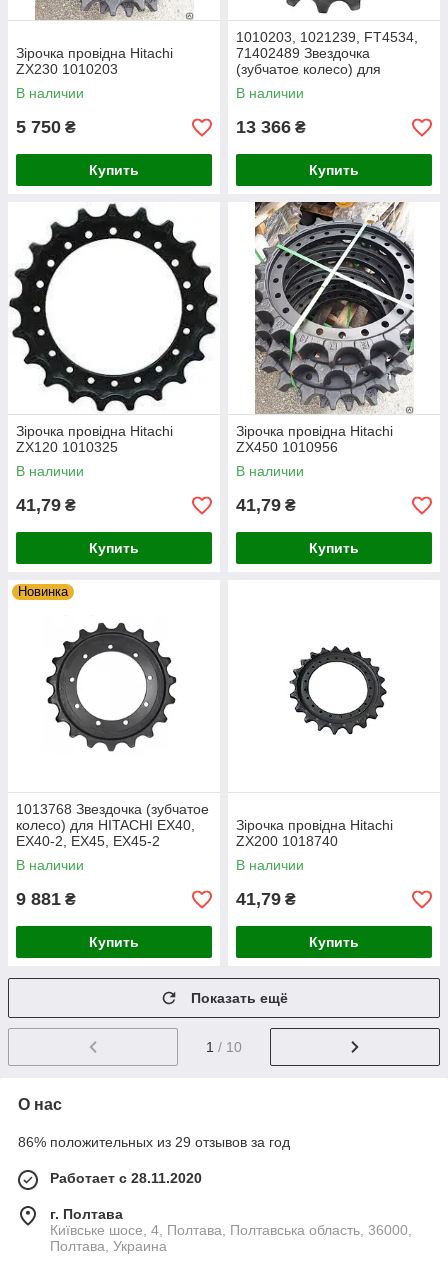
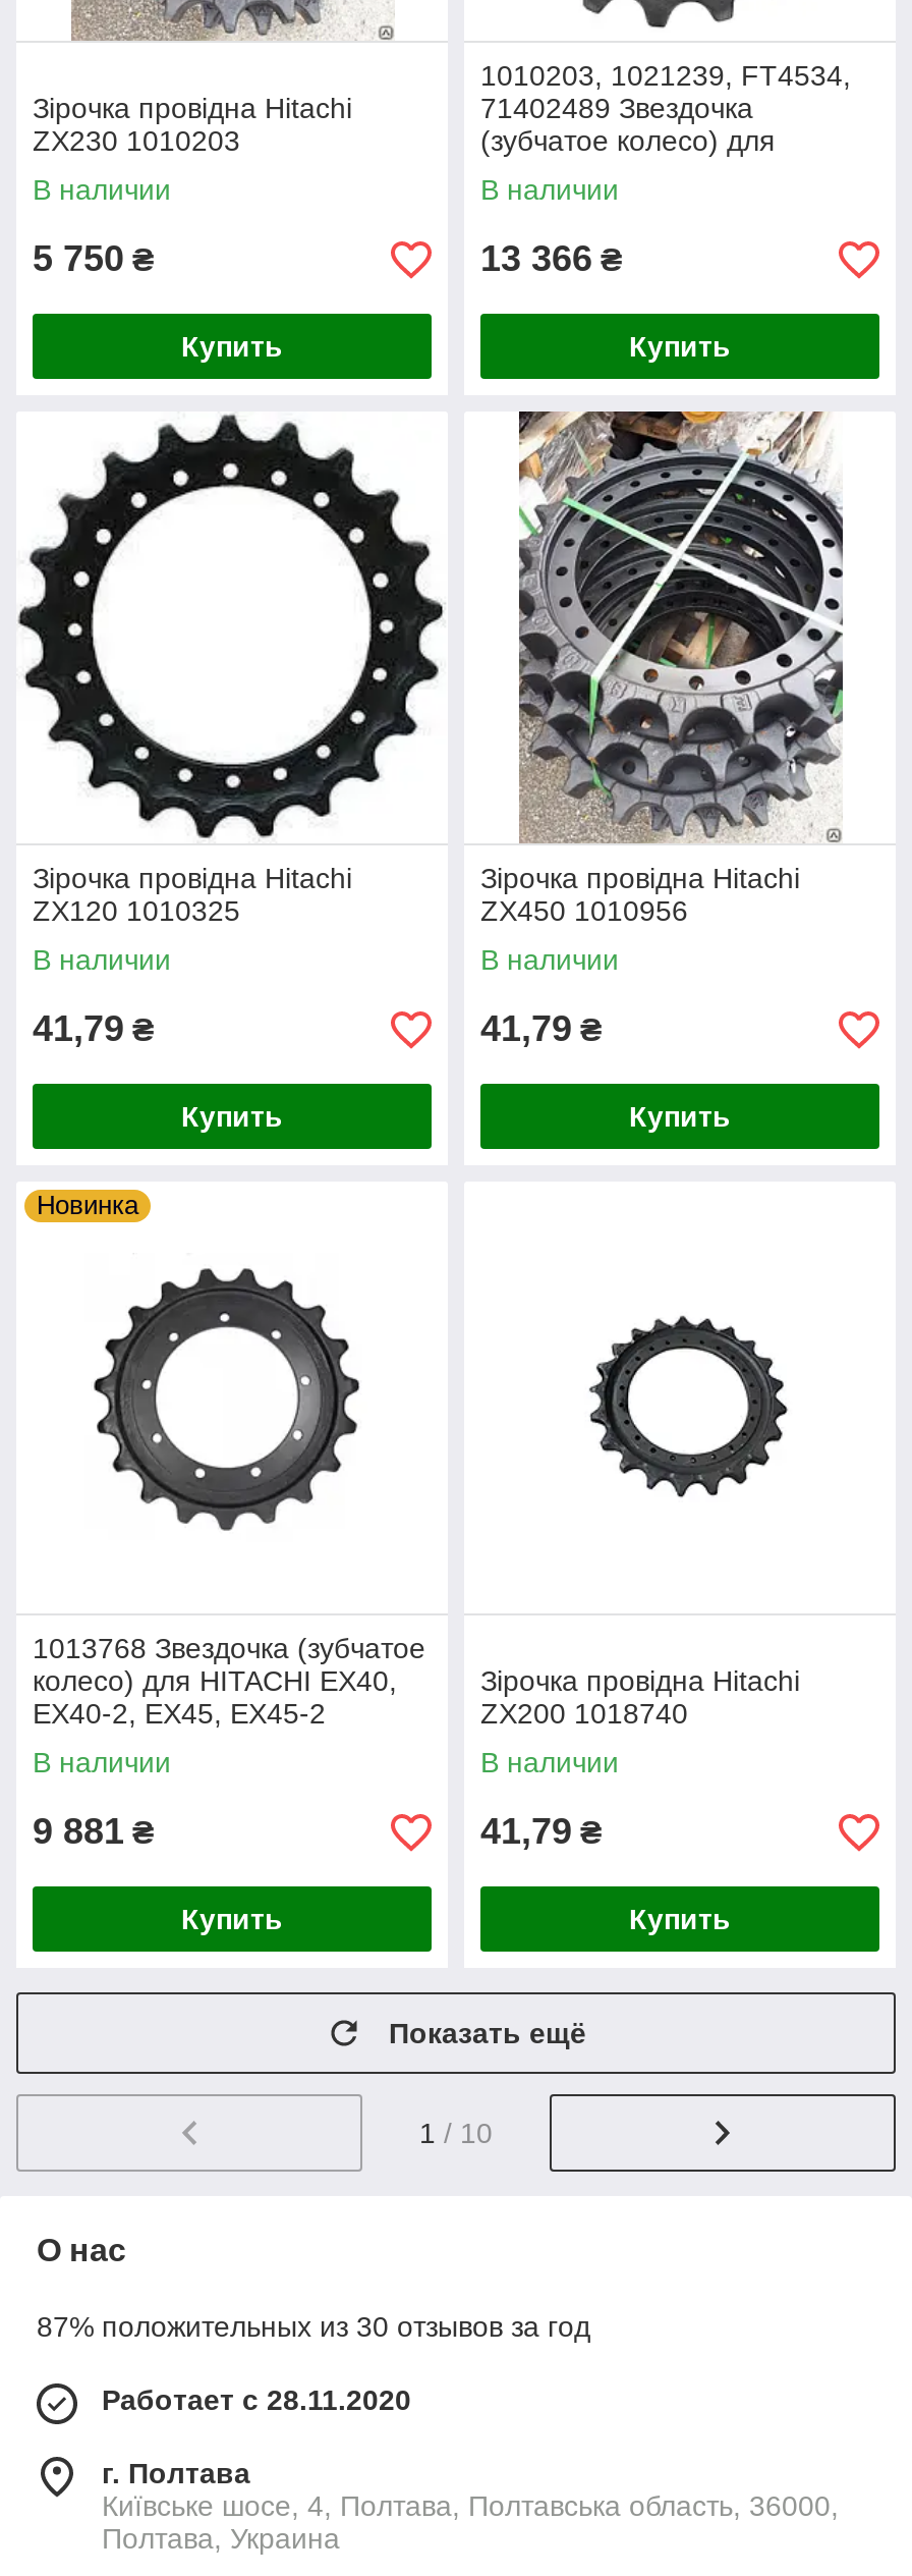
- 86% положительных из 29 отзывов за год
+ 87% положительных из 30 отзывов за год
